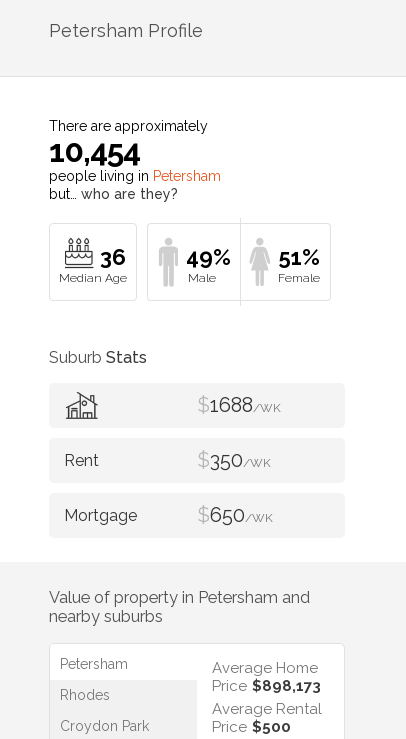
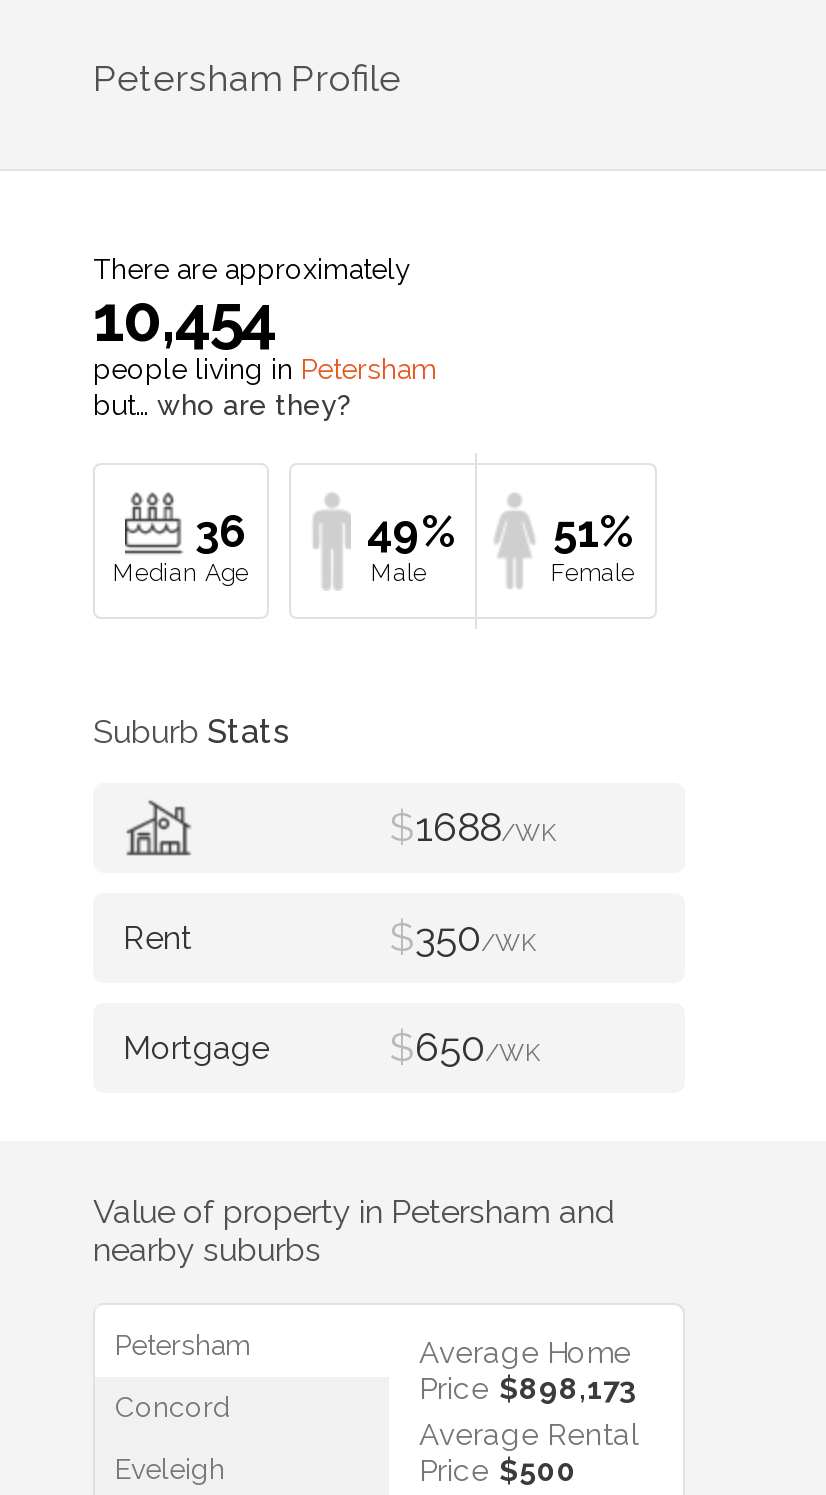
- Rhodes
+ Concord

- Croydon Park
+ Eveleigh
